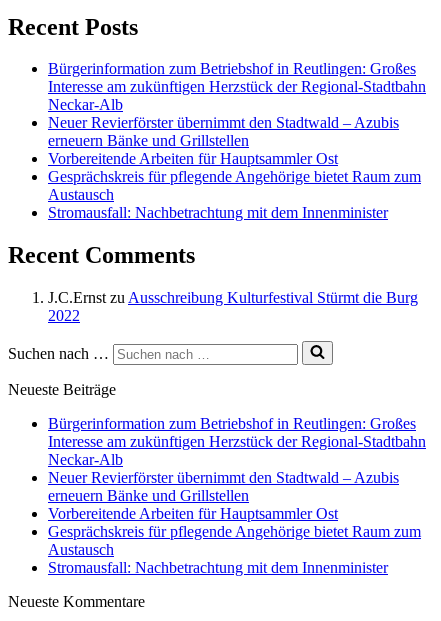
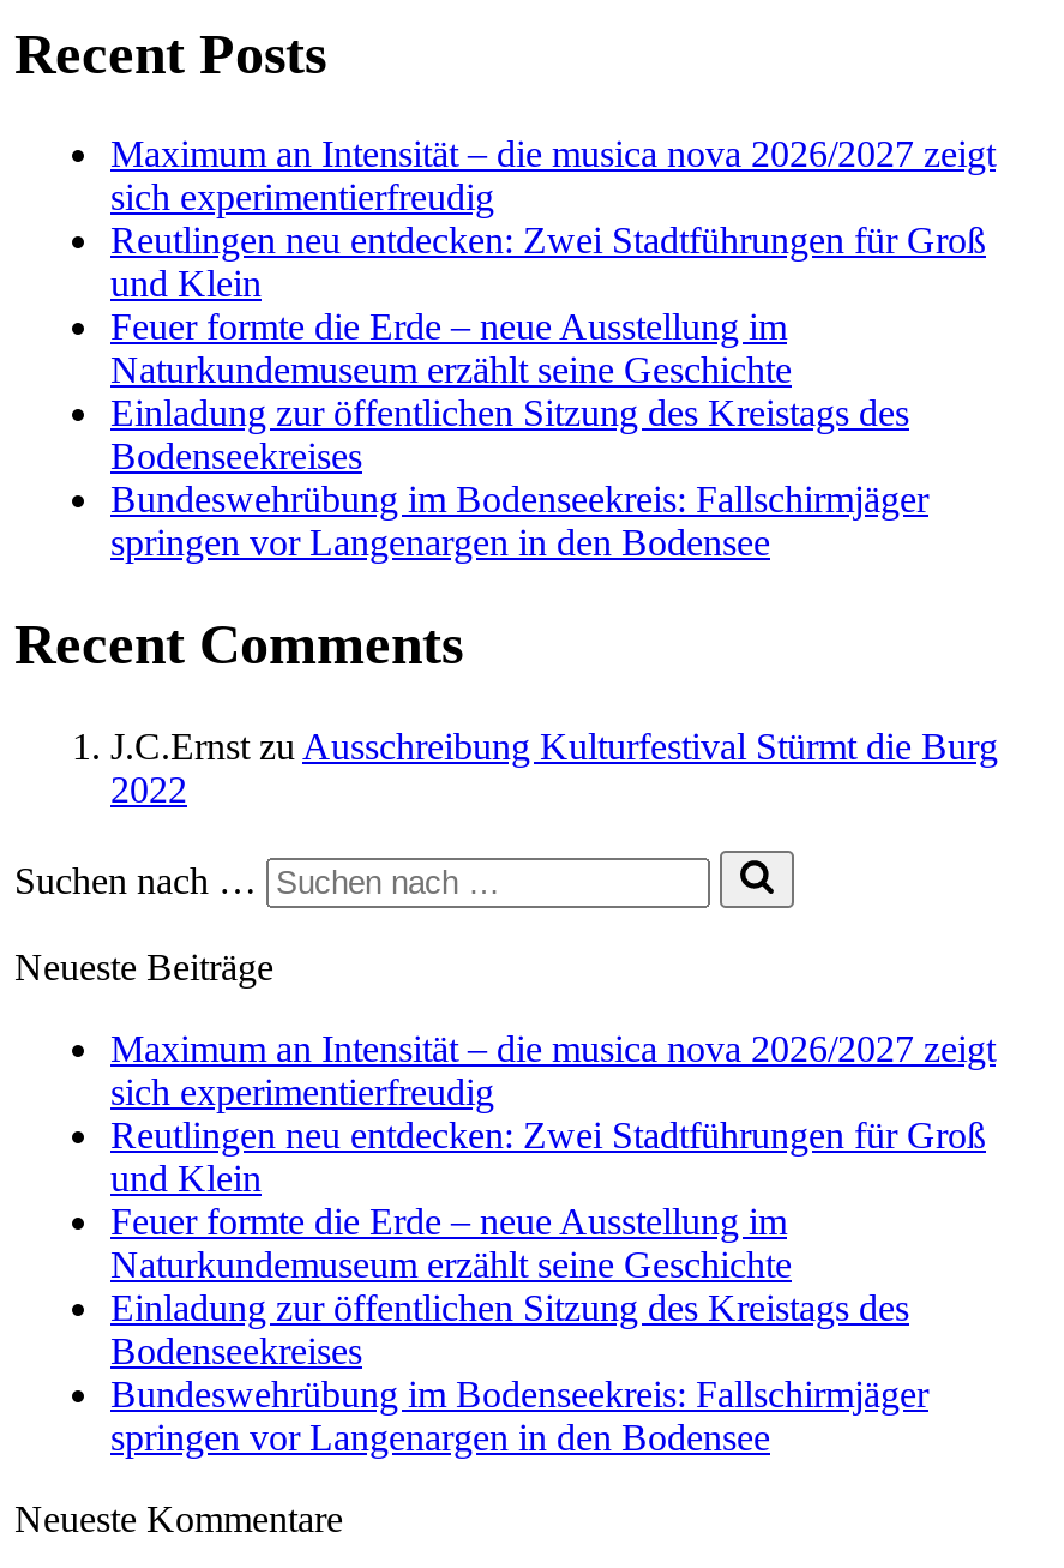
- Bürgerinformation zum Betriebshof in Reutlingen: Großes
- Interesse am zukünftigen Herzstück der Regional-Stadtbahn
- Neckar-Alb
- Neuer Revierförster übernimmt den Stadtwald – Azubis
- erneuern Bänke und Grillstellen
- Vorbereitende Arbeiten für Hauptsammler Ost
- Gesprächskreis für pflegende Angehörige bietet Raum zum
- Austausch
- Stromausfall: Nachbetrachtung mit dem Innenminister
+ Maximum an Intensität – die musica nova 2026/2027 zeigt
+ sich experimentierfreudig
+ Reutlingen neu entdecken: Zwei Stadtführungen für Groß
+ und Klein
+ Feuer formte die Erde – neue Ausstellung im
+ Naturkundemuseum erzählt seine Geschichte
+ Einladung zur öffentlichen Sitzung des Kreistags des
+ Bodenseekreises
+ Bundeswehrübung im Bodenseekreis: Fallschirmjäger
+ springen vor Langenargen in den Bodensee

- Bürgerinformation zum Betriebshof in Reutlingen: Großes
- Interesse am zukünftigen Herzstück der Regional-Stadtbahn
- Neckar-Alb
- Neuer Revierförster übernimmt den Stadtwald – Azubis
- erneuern Bänke und Grillstellen
- Vorbereitende Arbeiten für Hauptsammler Ost
- Gesprächskreis für pflegende Angehörige bietet Raum zum
- Austausch
- Stromausfall: Nachbetrachtung mit dem Innenminister
+ Maximum an Intensität – die musica nova 2026/2027 zeigt
+ sich experimentierfreudig
+ Reutlingen neu entdecken: Zwei Stadtführungen für Groß
+ und Klein
+ Feuer formte die Erde – neue Ausstellung im
+ Naturkundemuseum erzählt seine Geschichte
+ Einladung zur öffentlichen Sitzung des Kreistags des
+ Bodenseekreises
+ Bundeswehrübung im Bodenseekreis: Fallschirmjäger
+ springen vor Langenargen in den Bodensee
